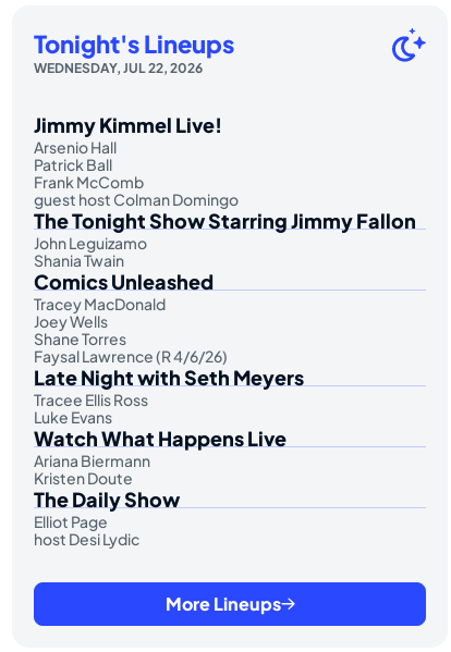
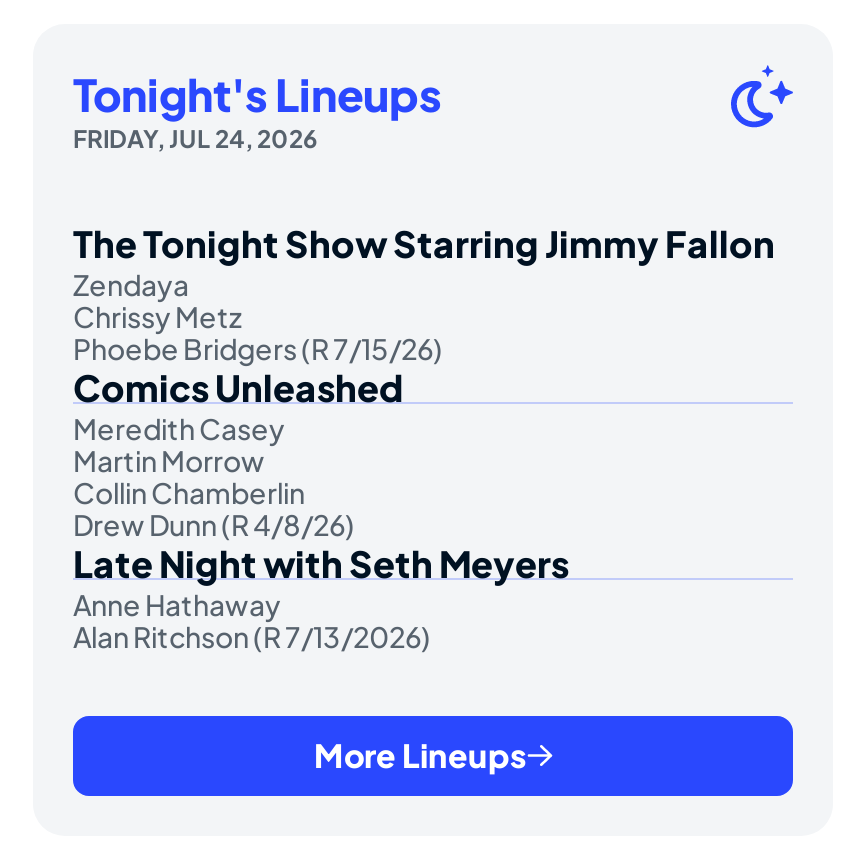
- WEDNESDAY, JUL 22, 2026
- Jimmy Kimmel Live!
- Arsenio Hall
- Patrick Ball
- Frank McComb
- guest host Colman Domingo
+ FRIDAY, JUL 24, 2026

- John Leguizamo
- Shania Twain
+ Zendaya
+ Chrissy Metz
+ Phoebe Bridgers (R 7/15/26)

- Tracey MacDonald
- Joey Wells
- Shane Torres
- Faysal Lawrence (R 4/6/26)
+ Meredith Casey
+ Martin Morrow
+ Collin Chamberlin
+ Drew Dunn (R 4/8/26)

- Tracee Ellis Ross
- Luke Evans
- Watch What Happens Live
- Ariana Biermann
- Kristen Doute
- The Daily Show
- Elliot Page
- host Desi Lydic
+ Anne Hathaway
+ Alan Ritchson (R 7/13/2026)
